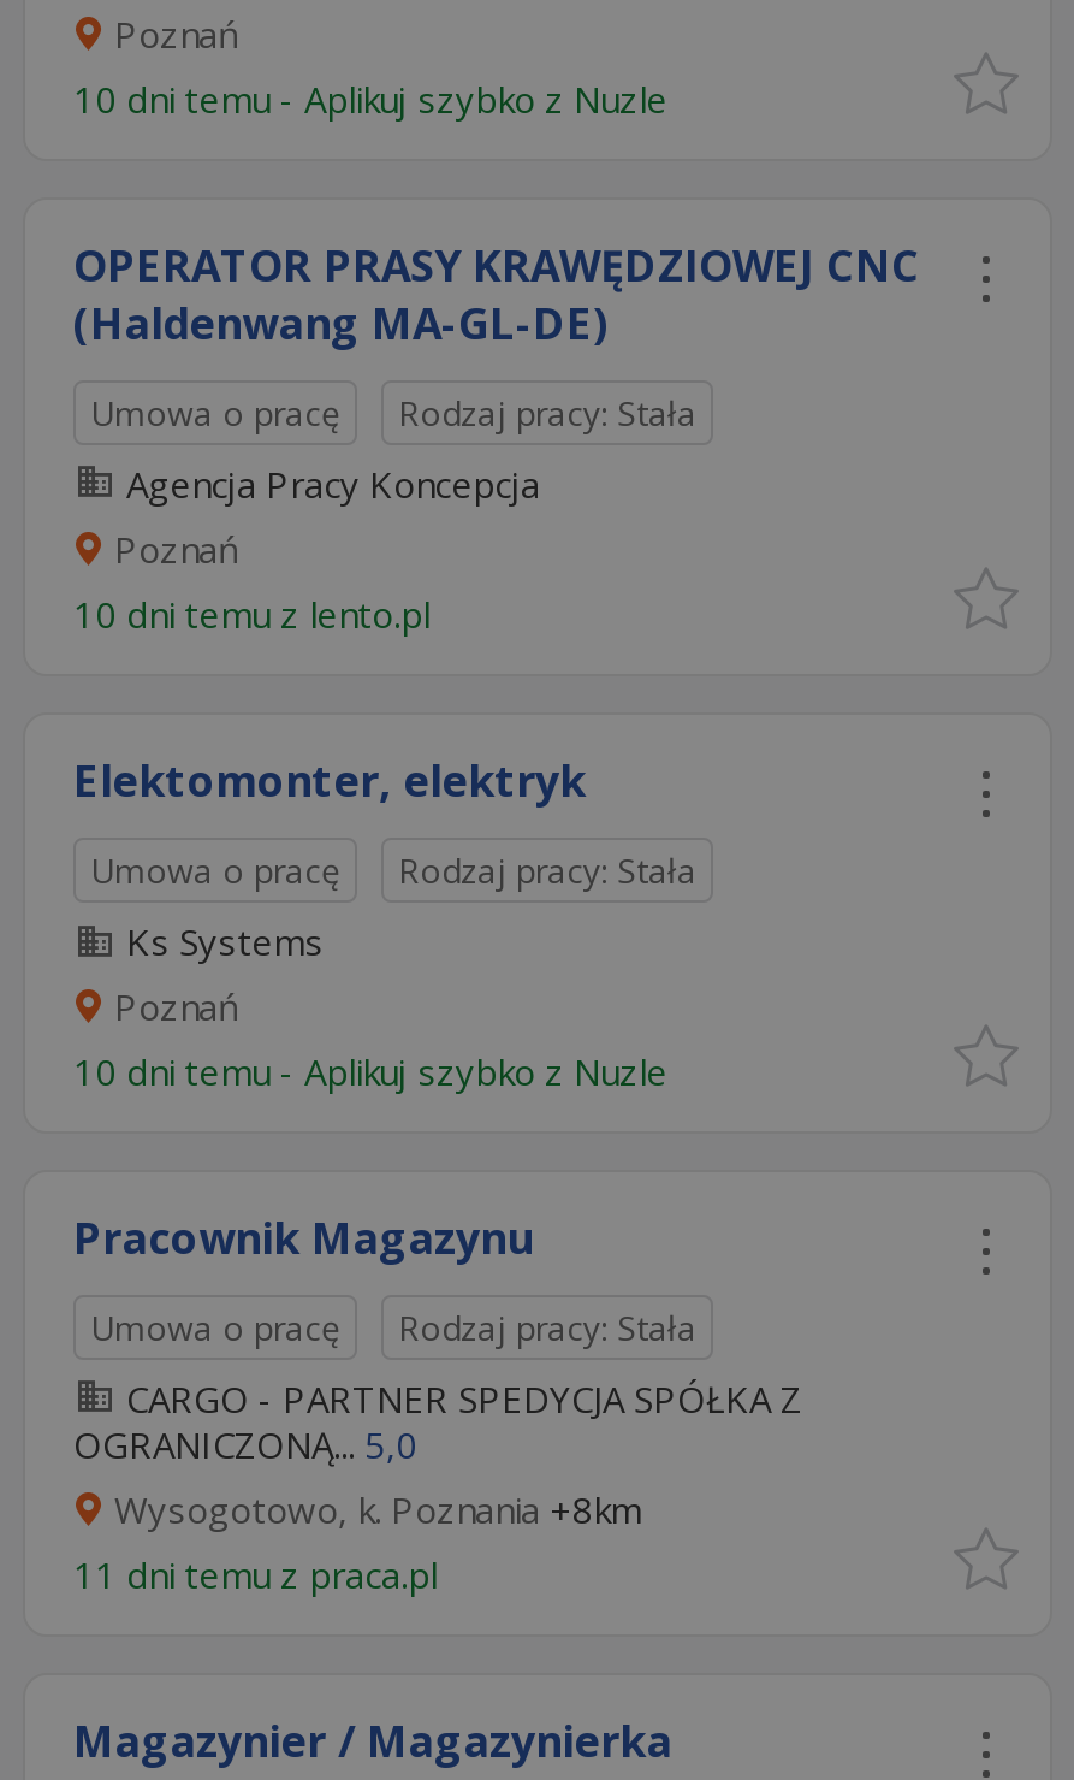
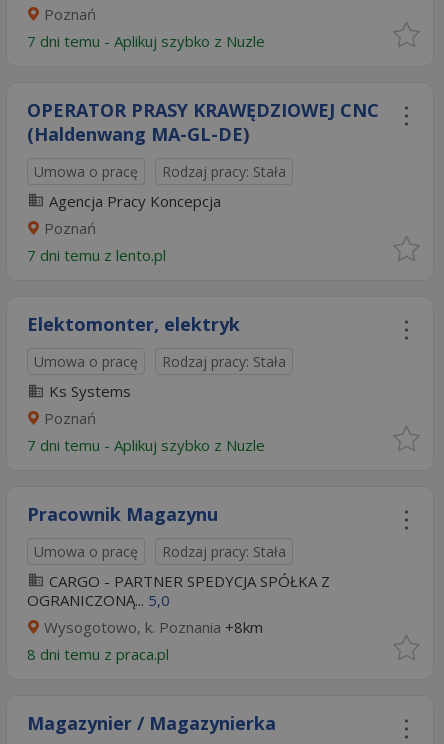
- 10 dni temu - Aplikuj szybko z Nuzle
+ 7 dni temu - Aplikuj szybko z Nuzle

- 10 dni temu z lento.pl
+ 7 dni temu z lento.pl

- 10 dni temu - Aplikuj szybko z Nuzle
+ 7 dni temu - Aplikuj szybko z Nuzle

- 11 dni temu z praca.pl
+ 8 dni temu z praca.pl
